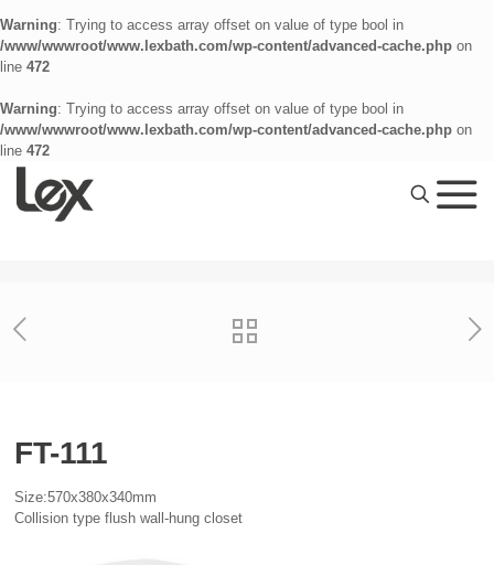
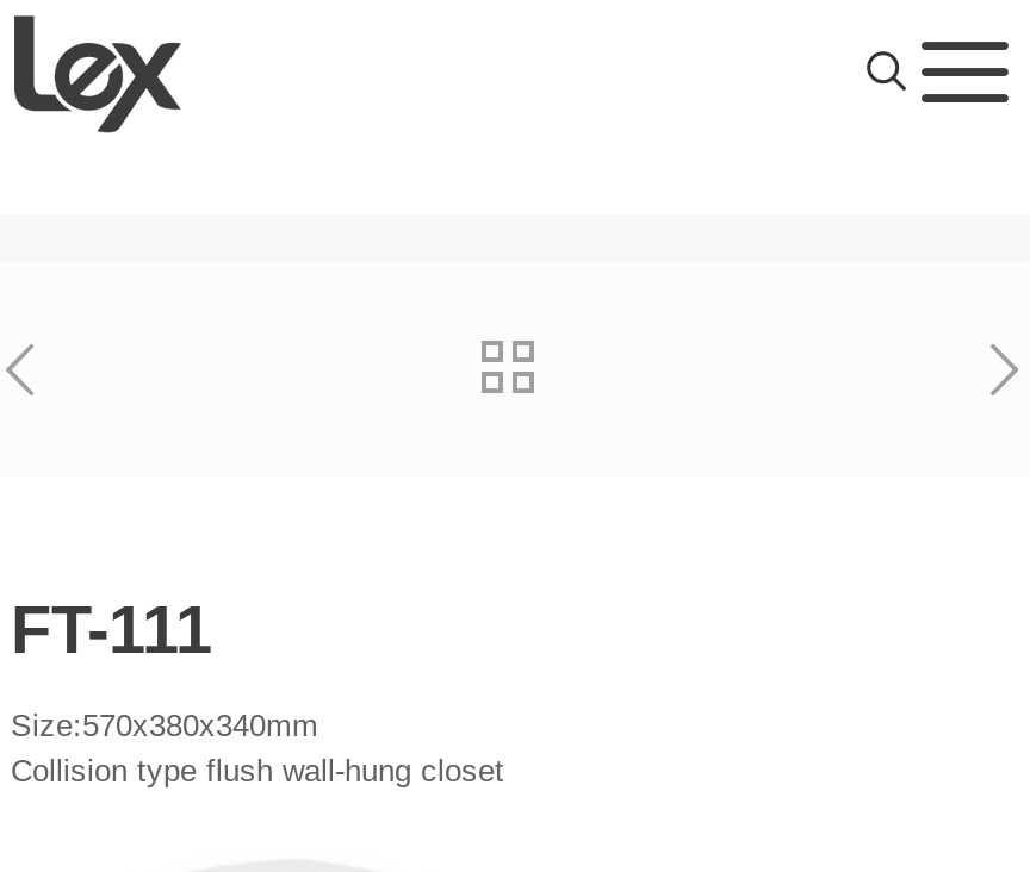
- Warning: Trying to access array offset on value of type bool in
- /www/wwwroot/www.lexbath.com/wp-content/advanced-cache.php on
- line 472
- Warning: Trying to access array offset on value of type bool in
- /www/wwwroot/www.lexbath.com/wp-content/advanced-cache.php on
- line 472
